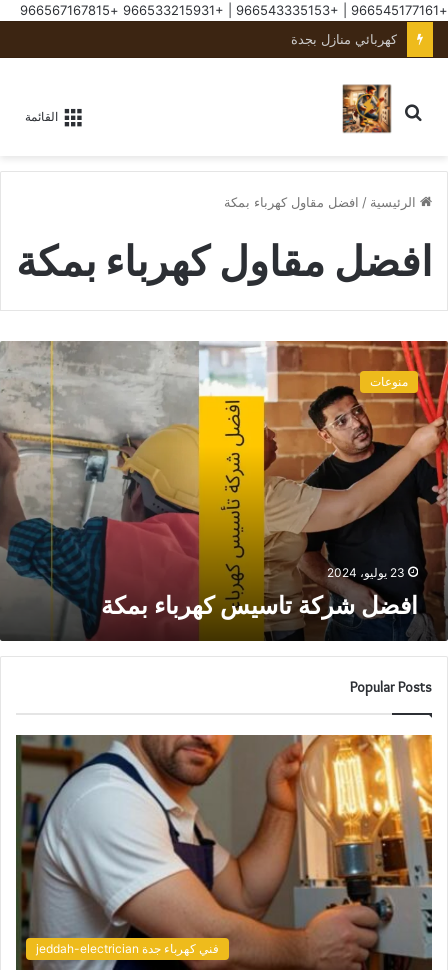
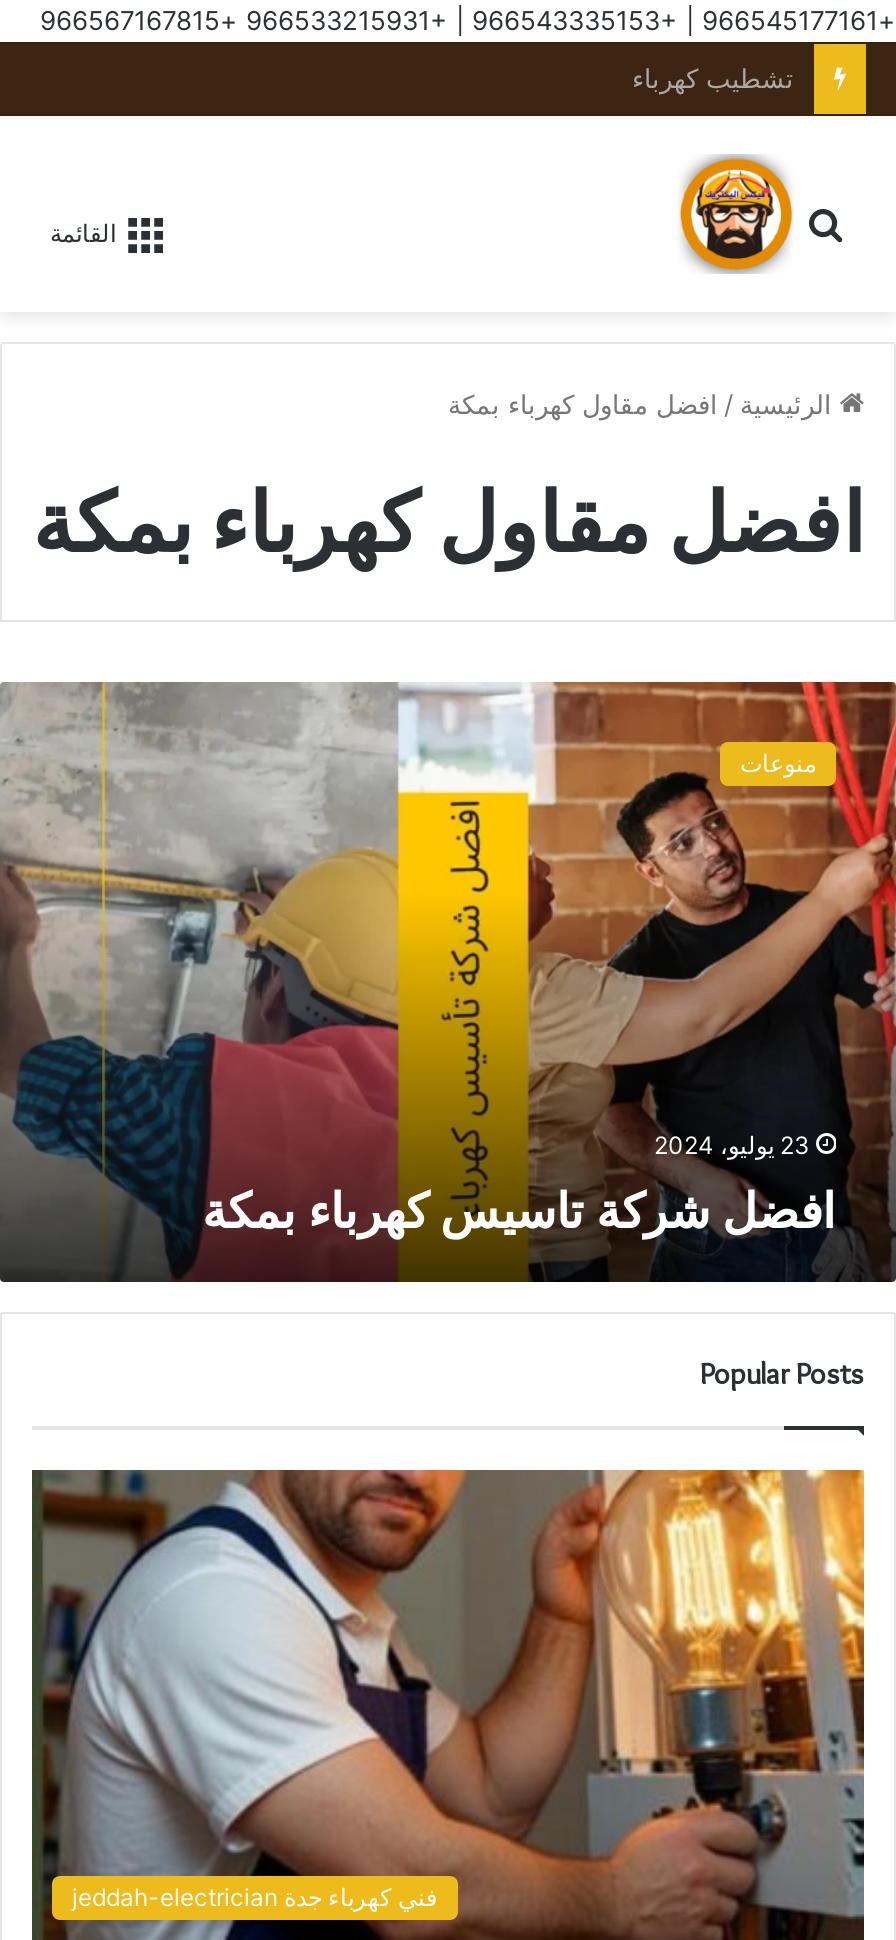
- كهربائي منازل بجدة
+ تشطيب كهرباء

- [image]
+ [image]
